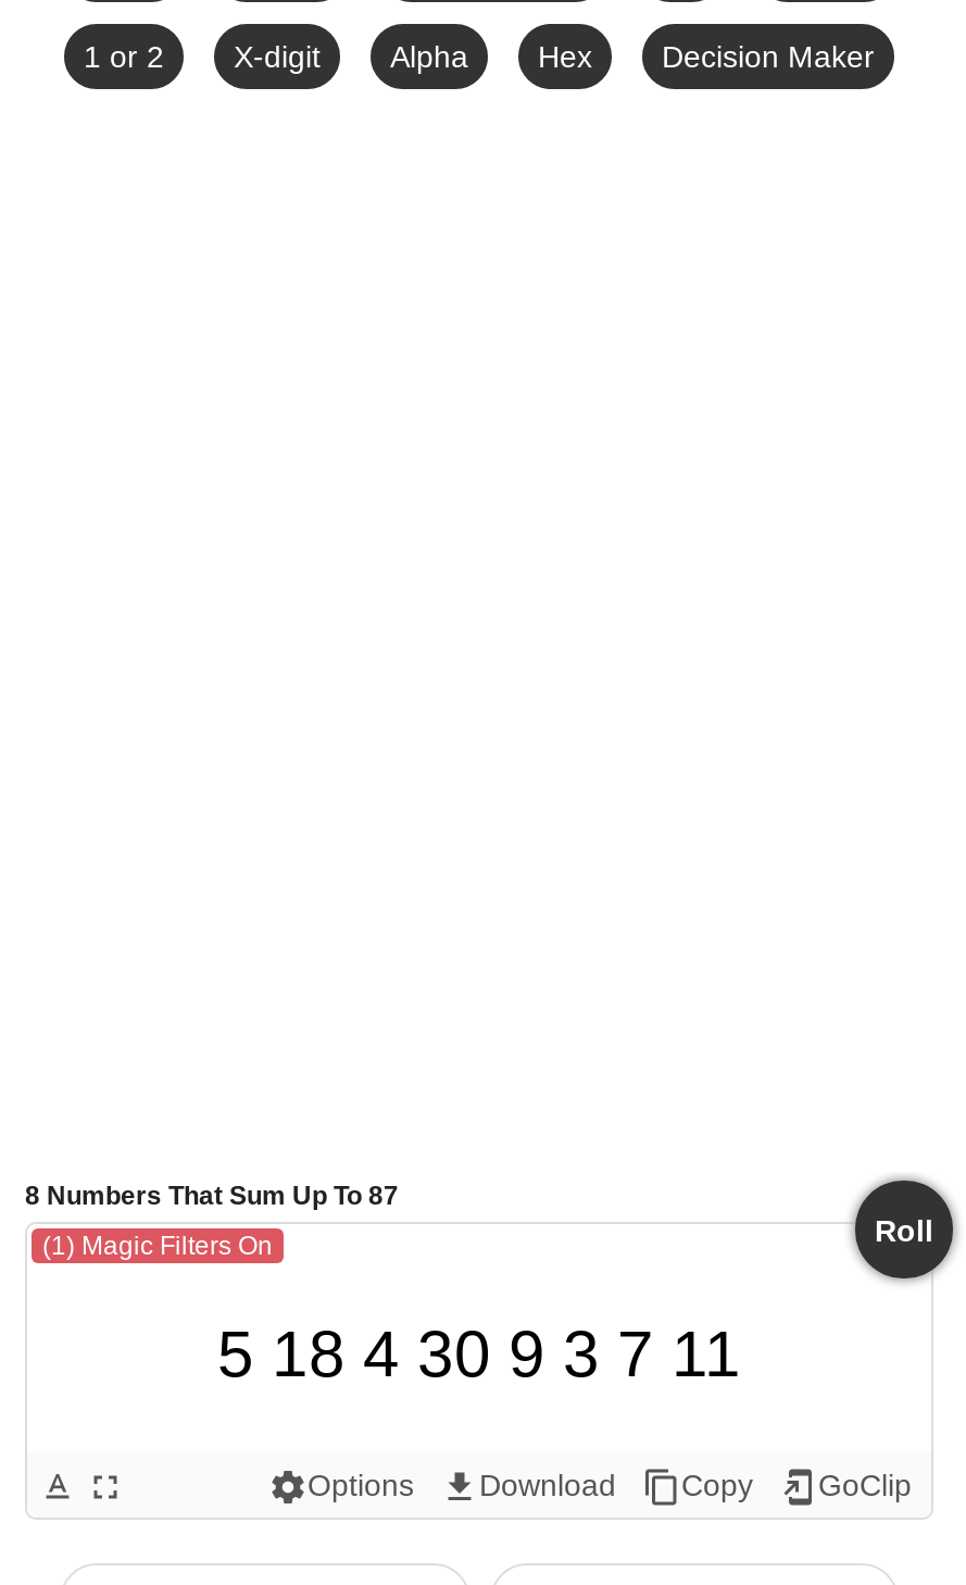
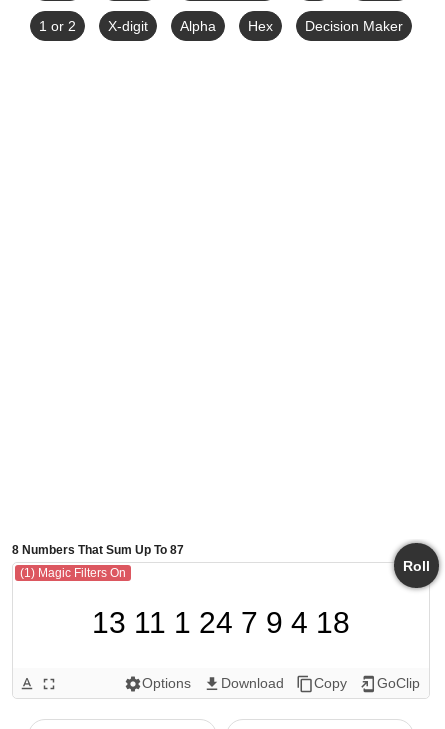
- 5 18 4 30 9 3 7 11
+ 13 11 1 24 7 9 4 18
